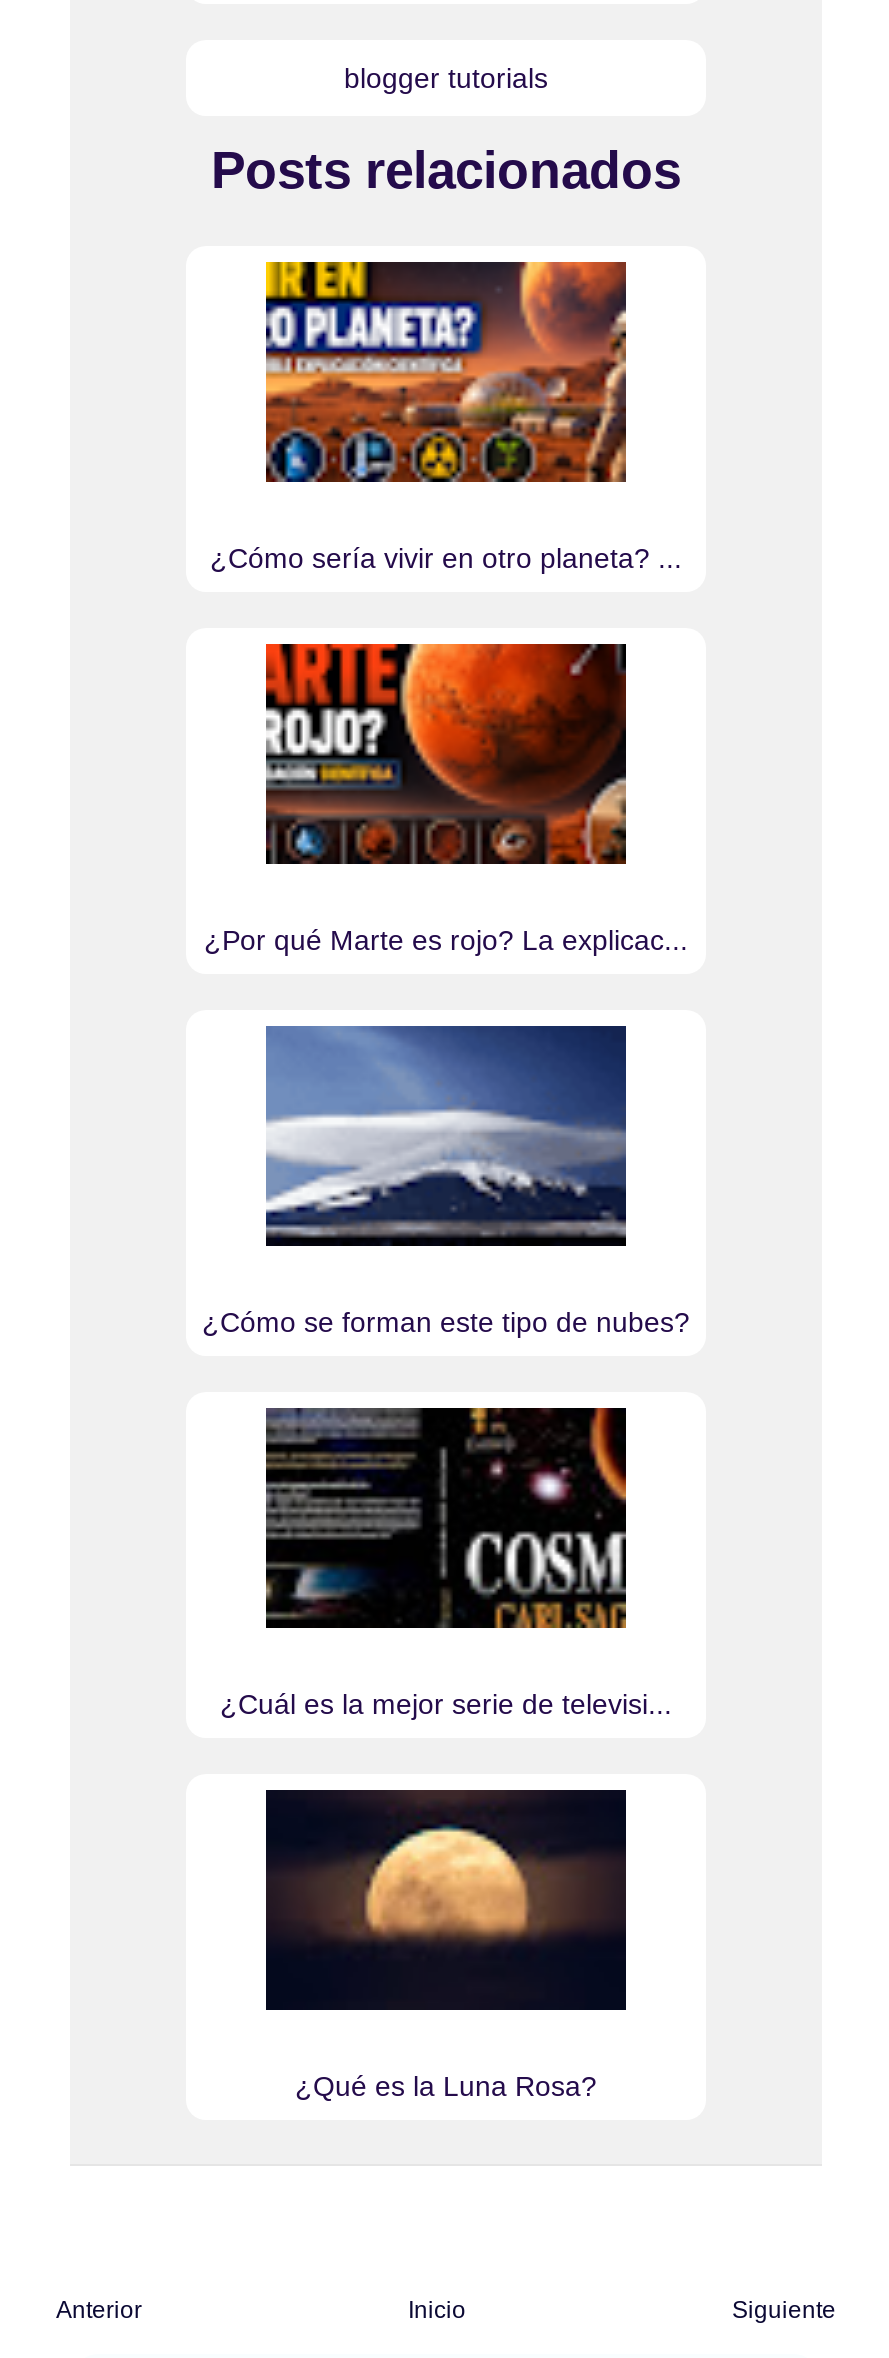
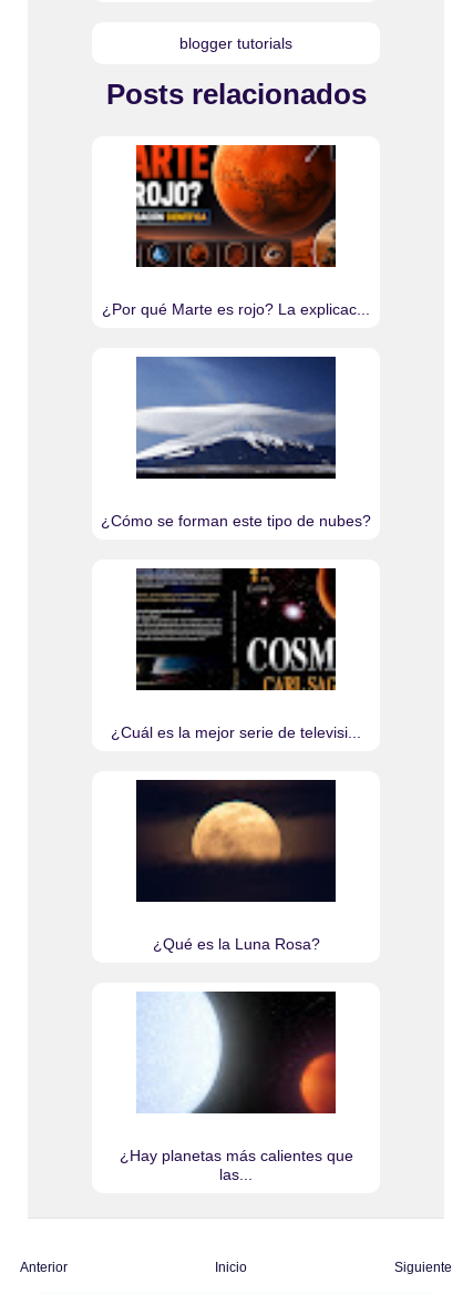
- [image]
- ¿Cómo sería vivir en otro planeta? ...

moved up: [image] | ¿Por qué Marte es rojo? La explicac... | ¿Cómo se forman este tipo de nubes? | ¿Cuál es la mejor serie de televisi... | ¿Qué es la Luna Rosa?

+ [image]
+ ¿Hay planetas más calientes que
+ las...
